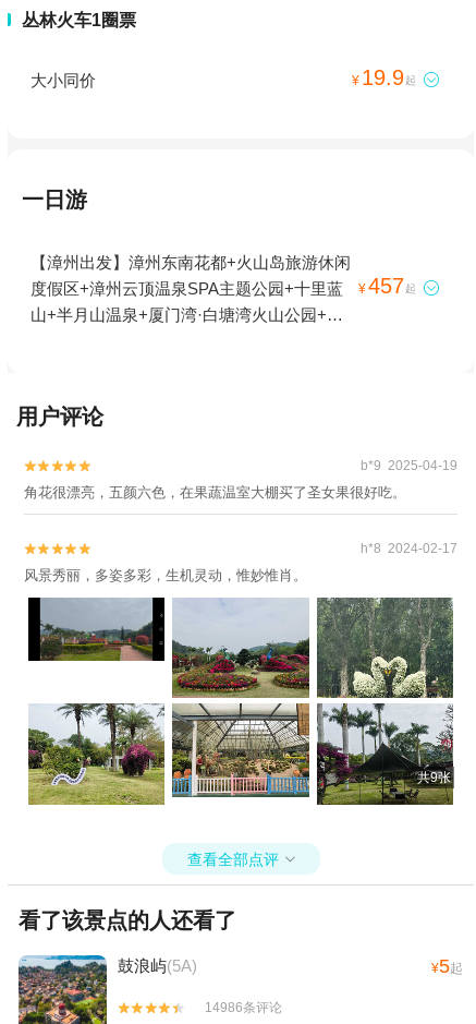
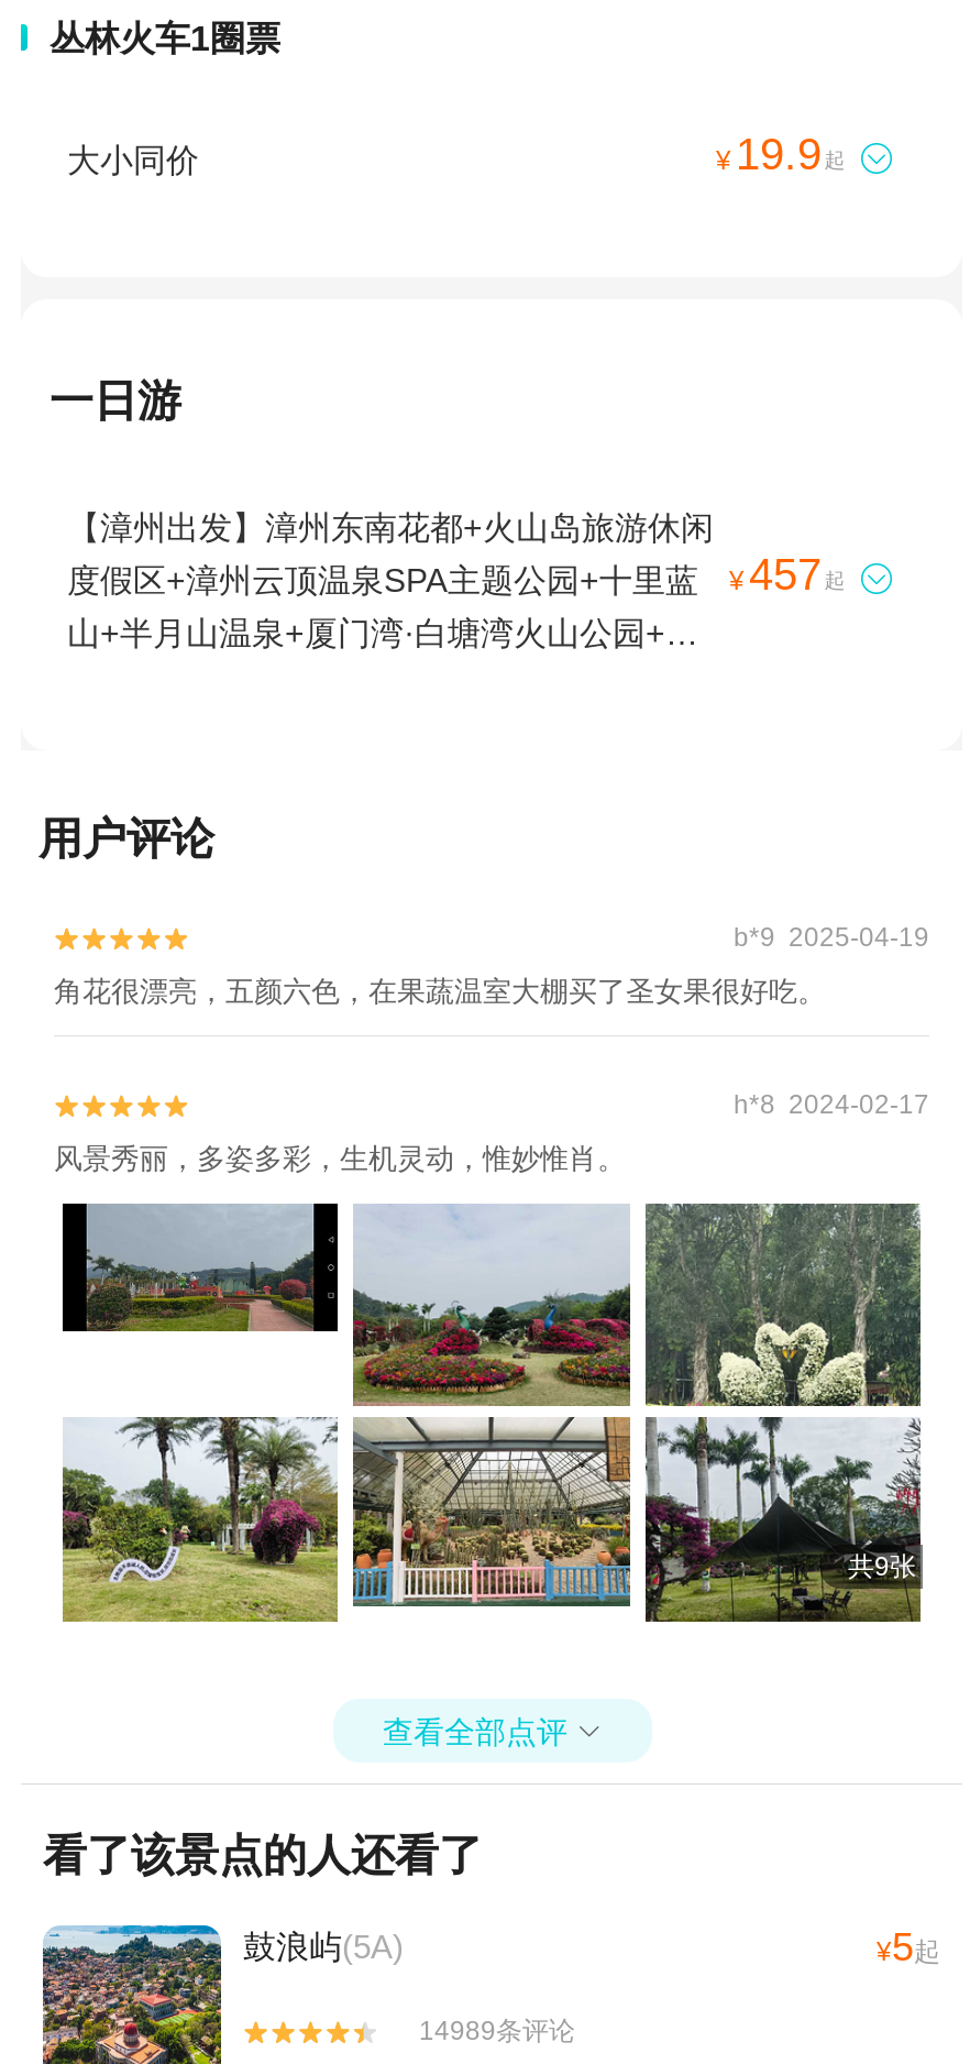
- 14986条评论
+ 14989条评论
